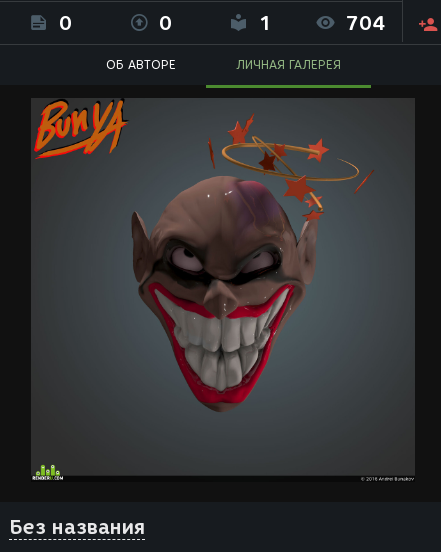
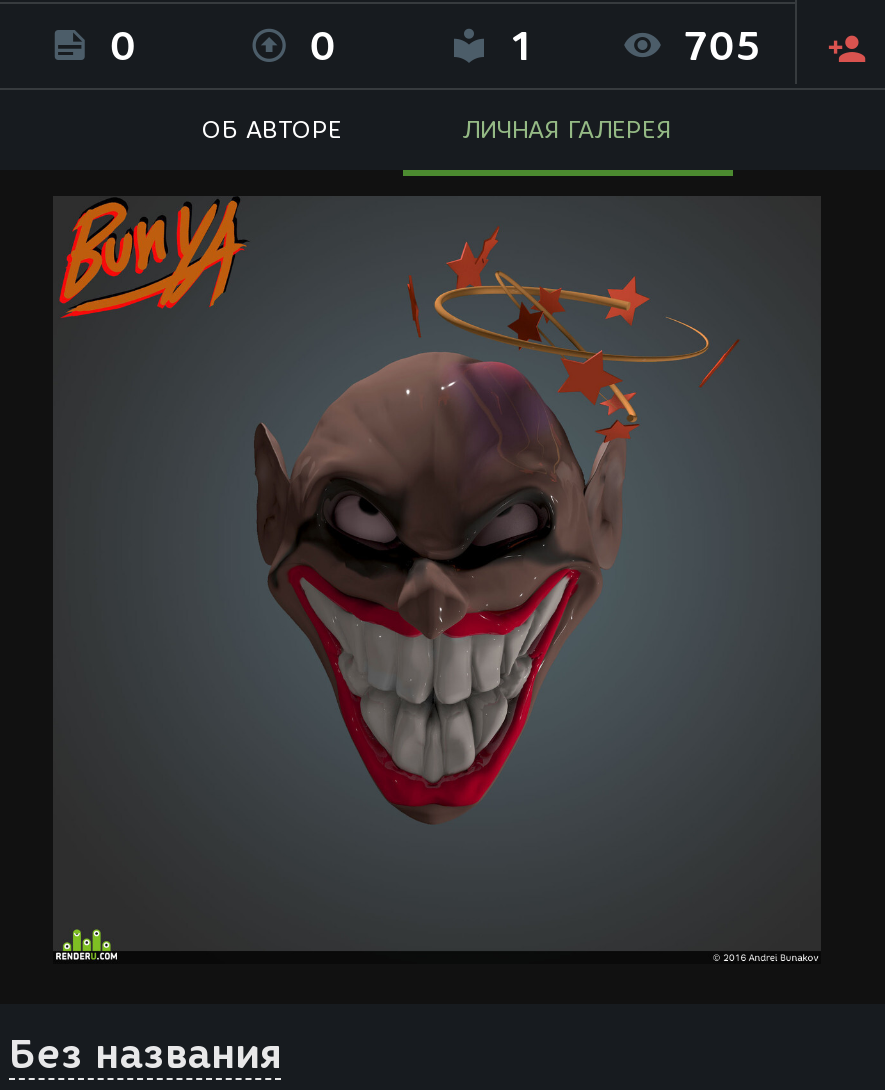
- 704
+ 705
